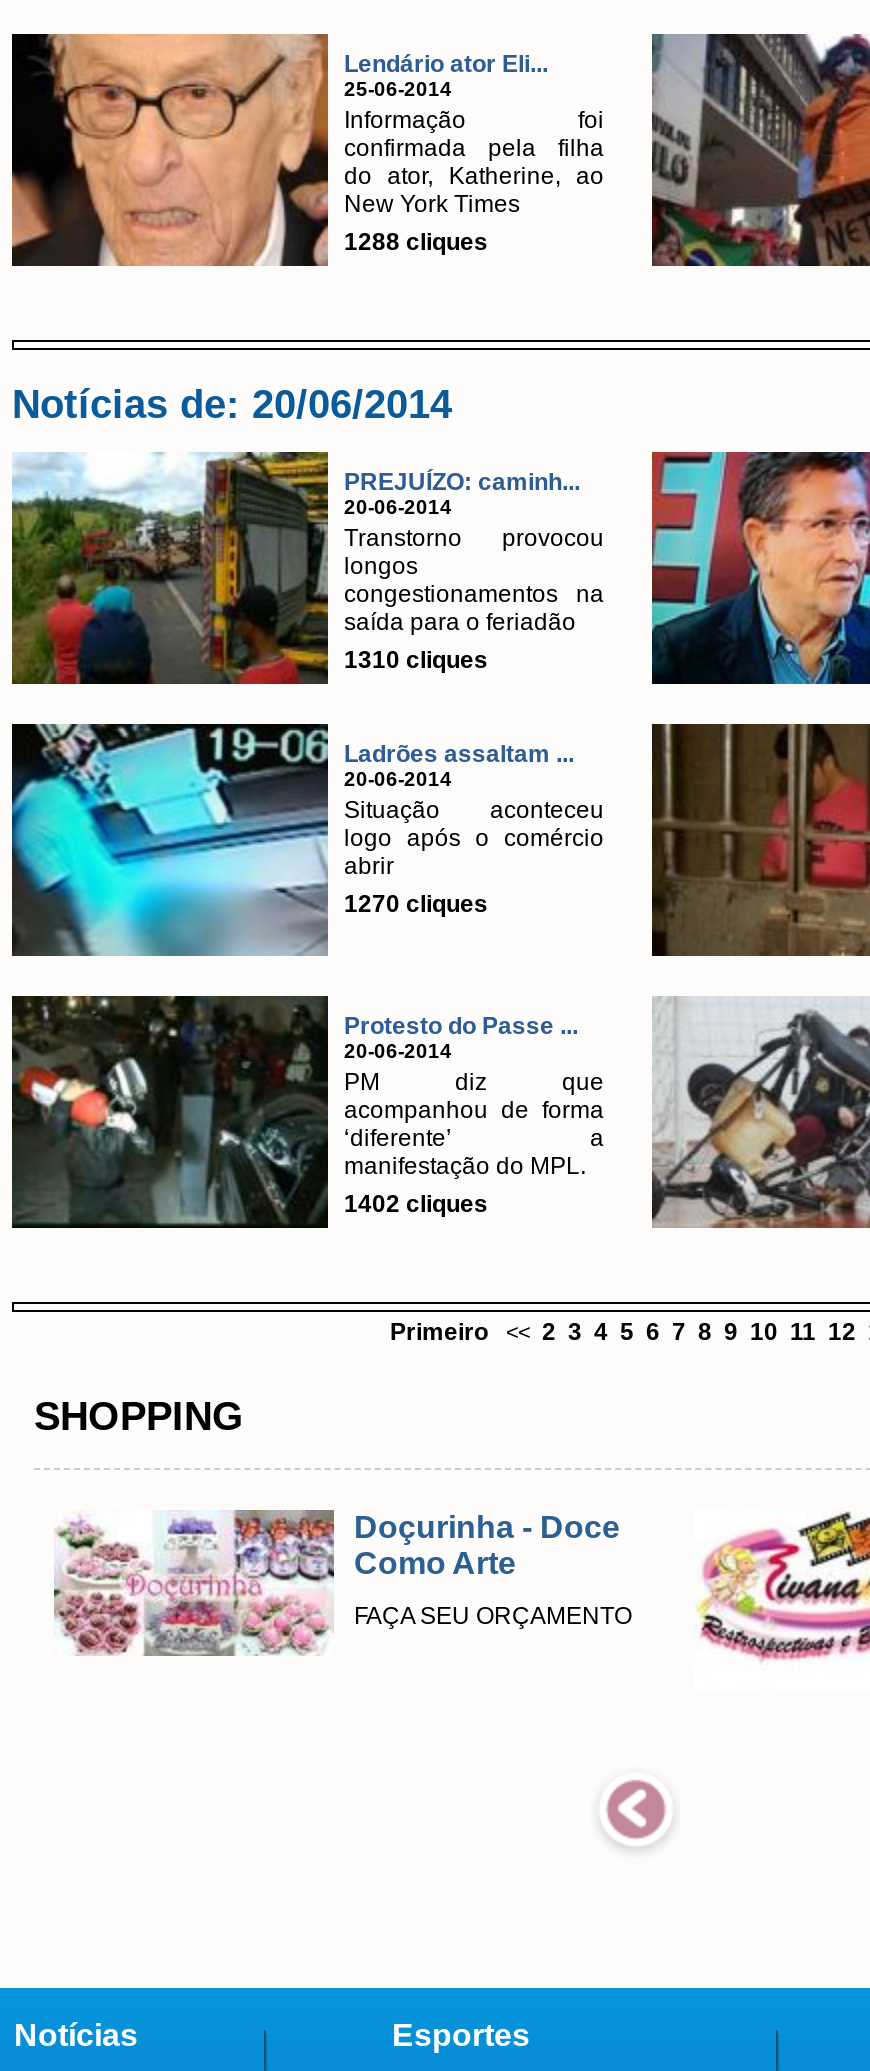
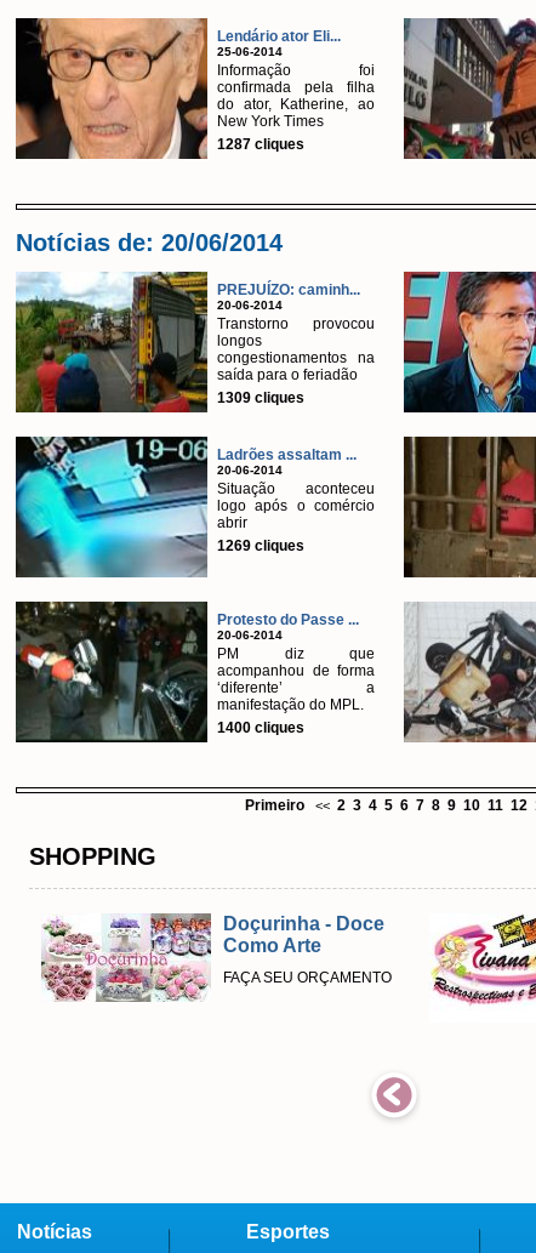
- 1288 cliques
+ 1287 cliques

- 1310 cliques
+ 1309 cliques

- 1270 cliques
+ 1269 cliques

- 1402 cliques
+ 1400 cliques
